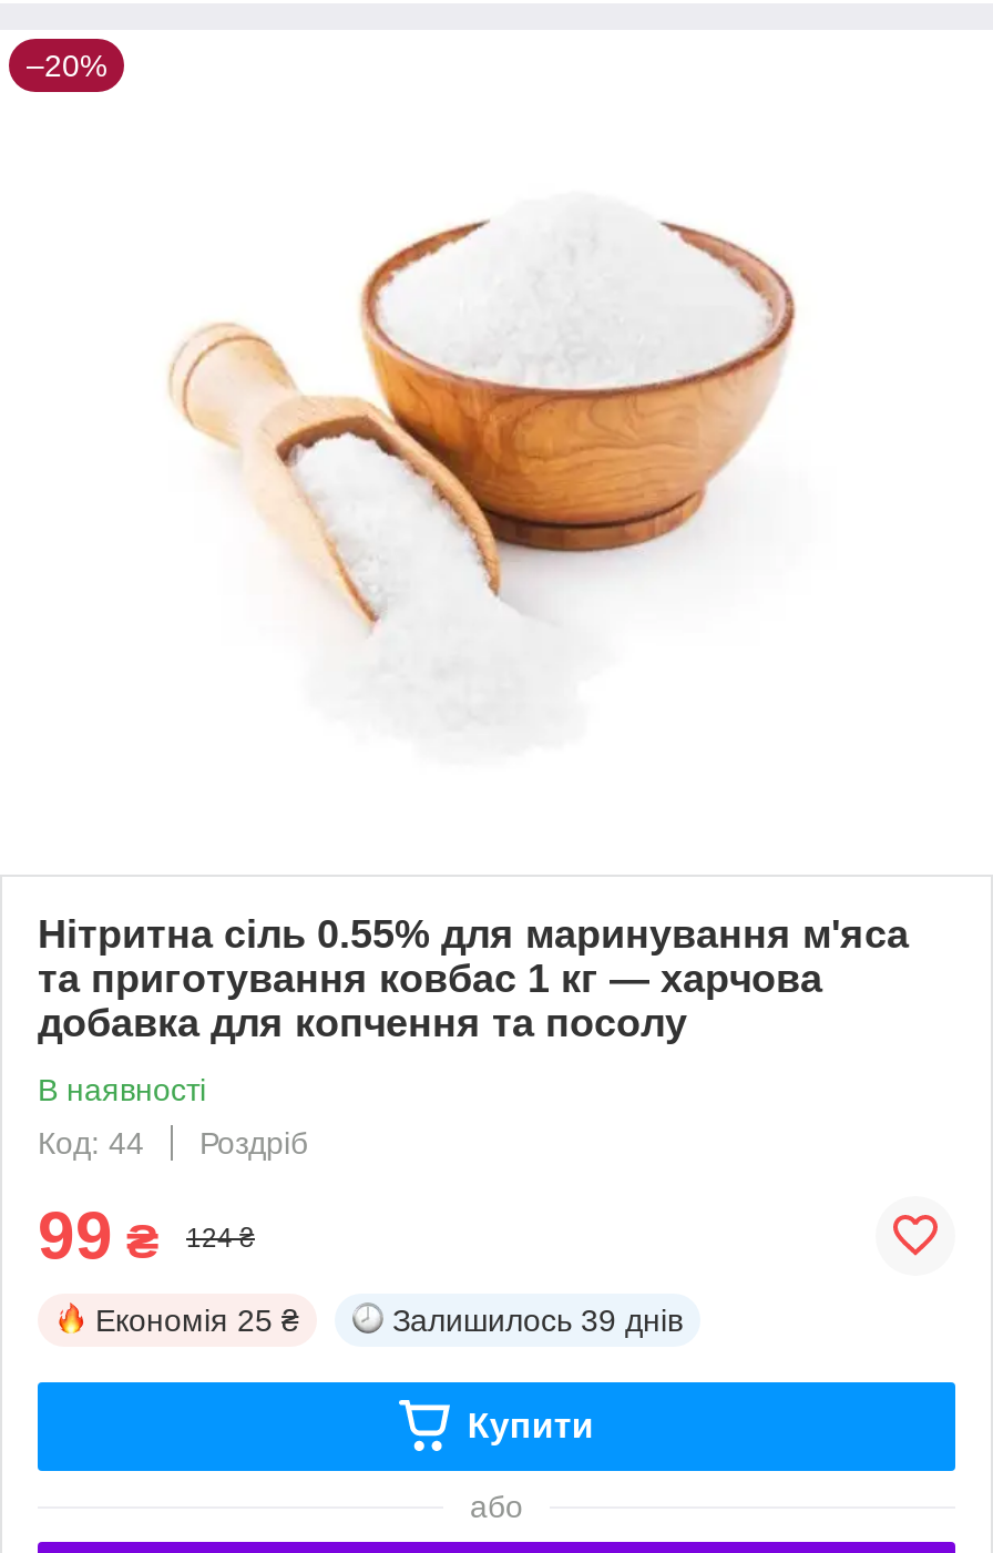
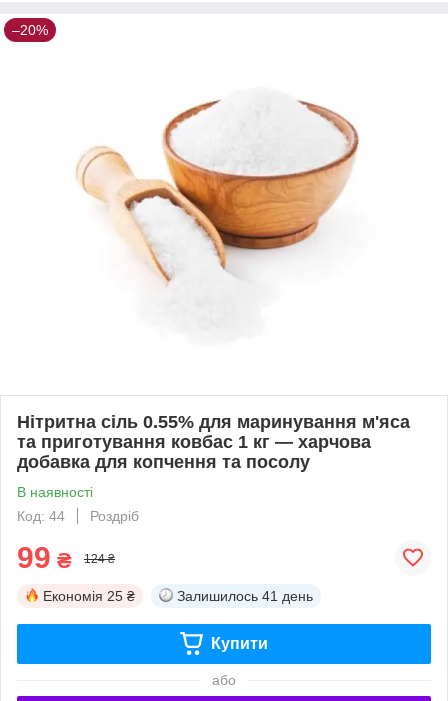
- Залишилось 39 днів
+ Залишилось 41 день
